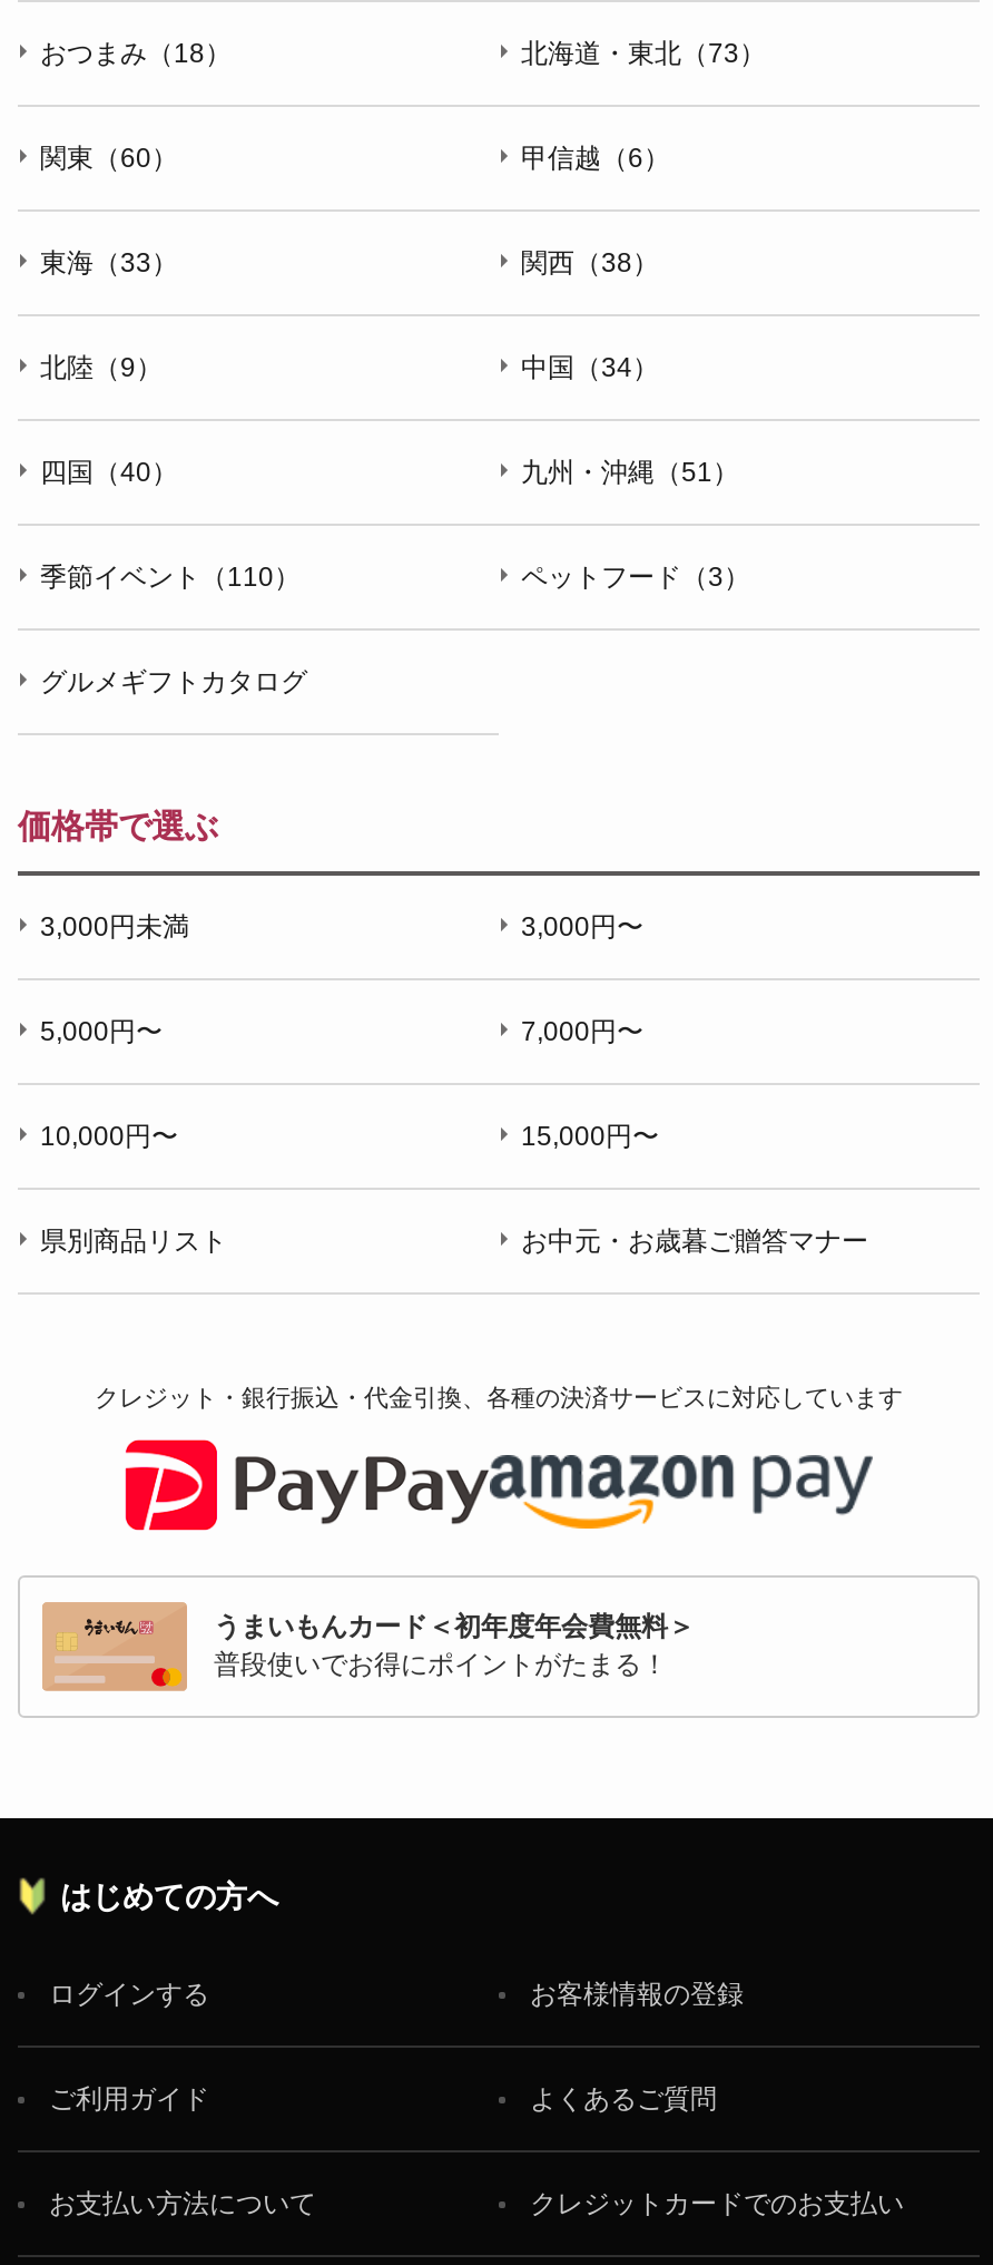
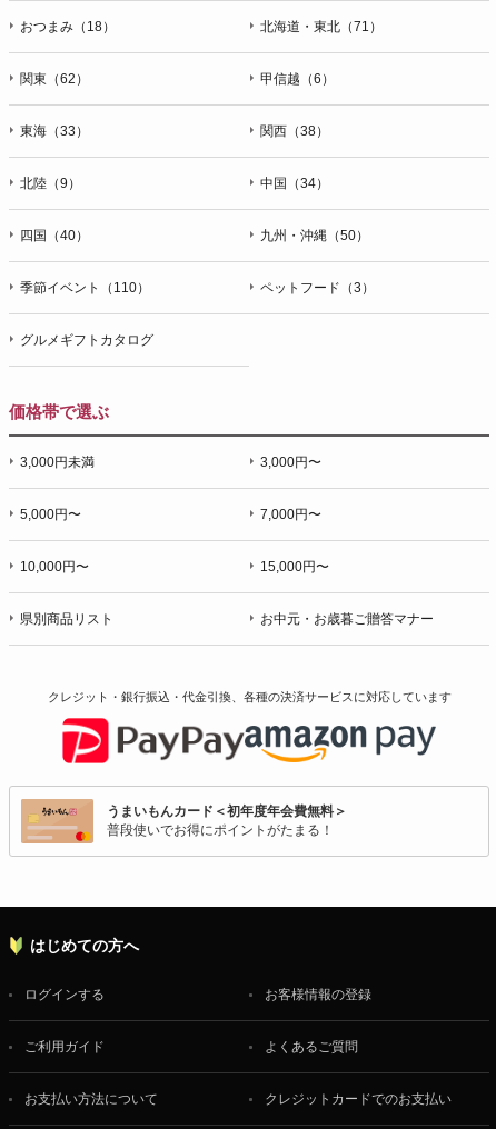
- 北海道・東北（73）
+ 北海道・東北（71）

- 関東（60）
+ 関東（62）

- 九州・沖縄（51）
+ 九州・沖縄（50）
